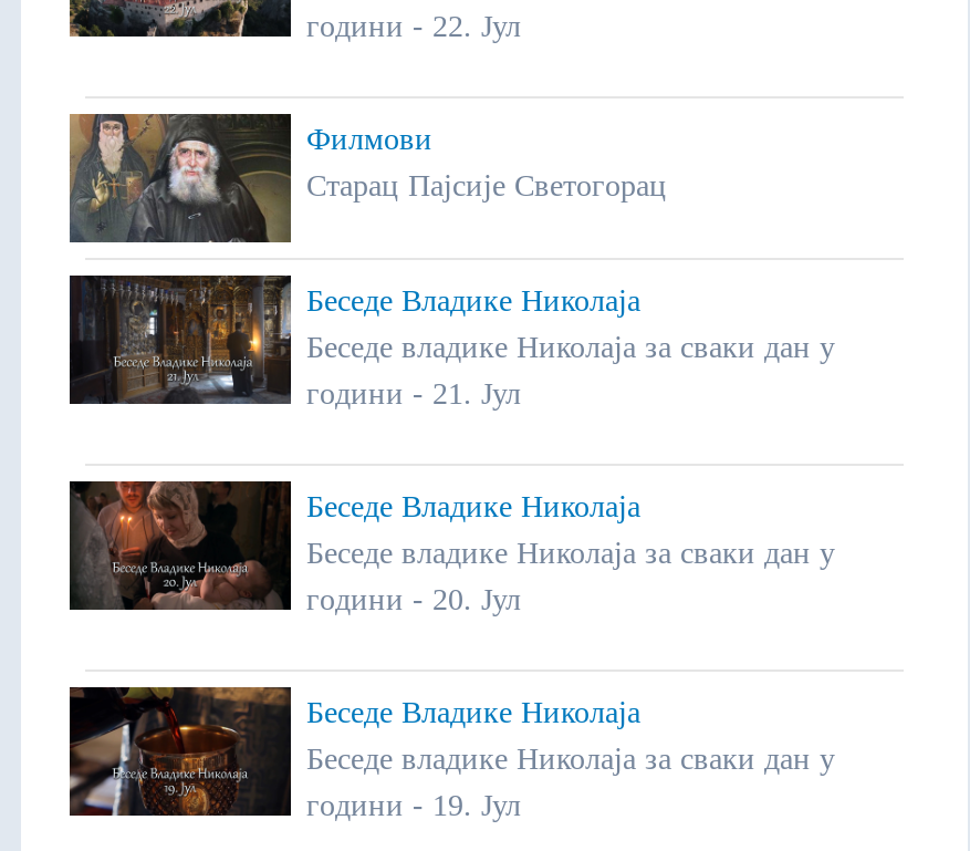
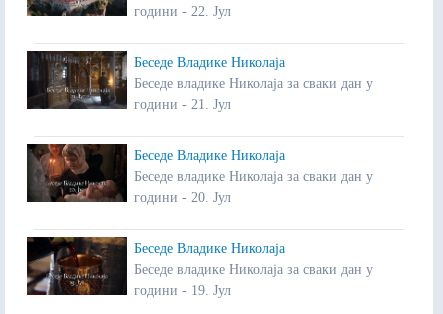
- [image]
- Филмови
- Старац Пајсије Светогорац
